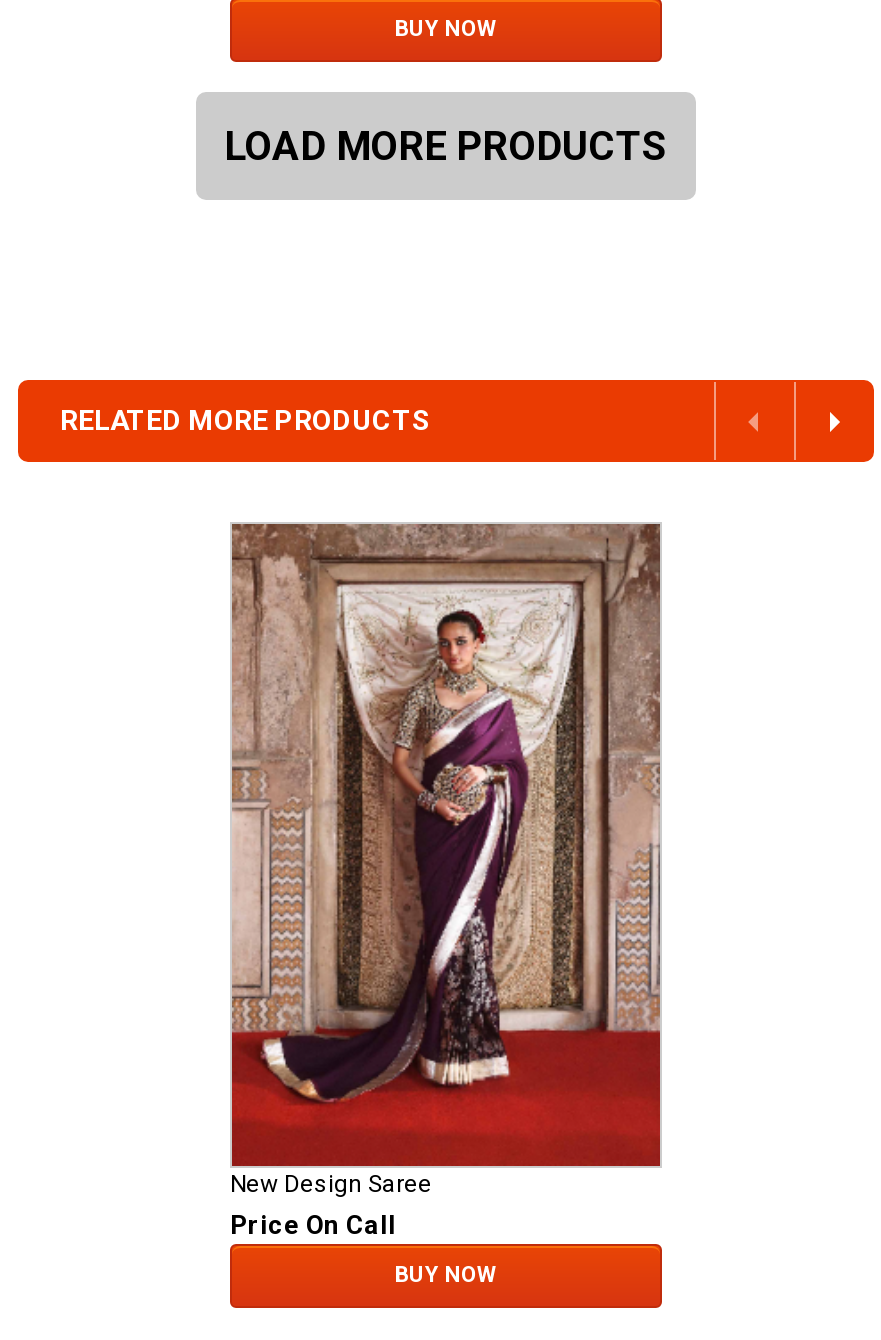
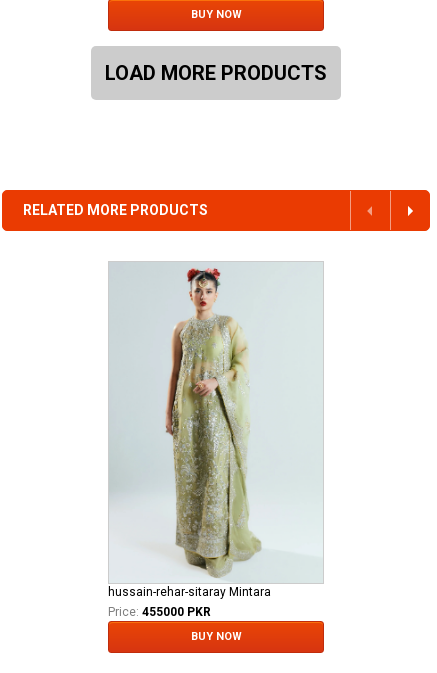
- [image]
- New Design Saree
- Price On Call
+ [image]
+ hussain-rehar-sitaray Mintara
+ Price: 455000 PKR
